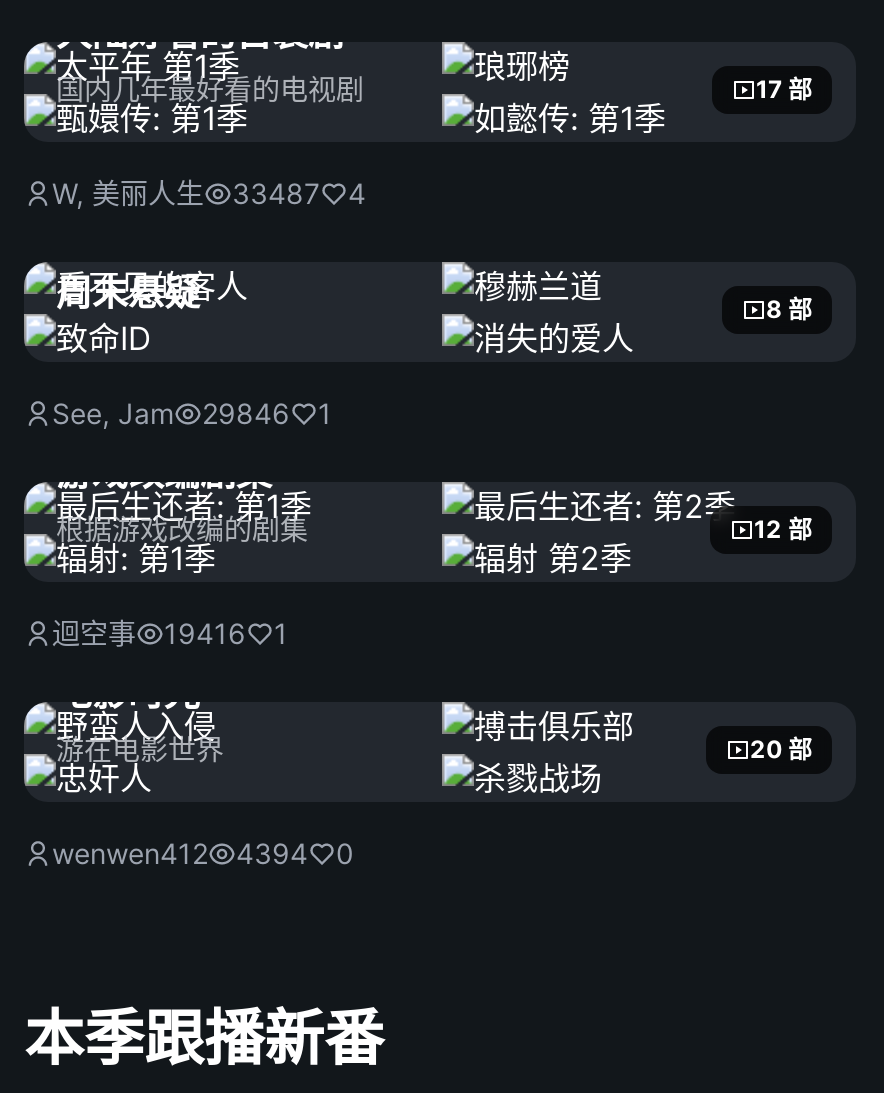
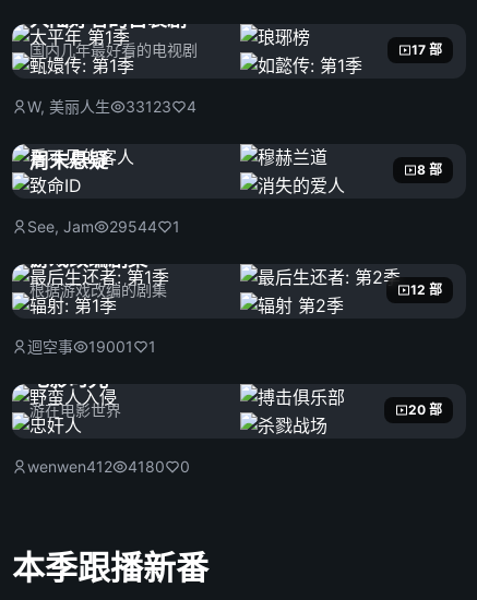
- W, 美丽人生 33487 4
+ W, 美丽人生 33123 4

- See, Jam 29846 1
+ See, Jam 29544 1

- 迴空事 19416 1
+ 迴空事 19001 1

- wenwen412 4394 0
+ wenwen412 4180 0
